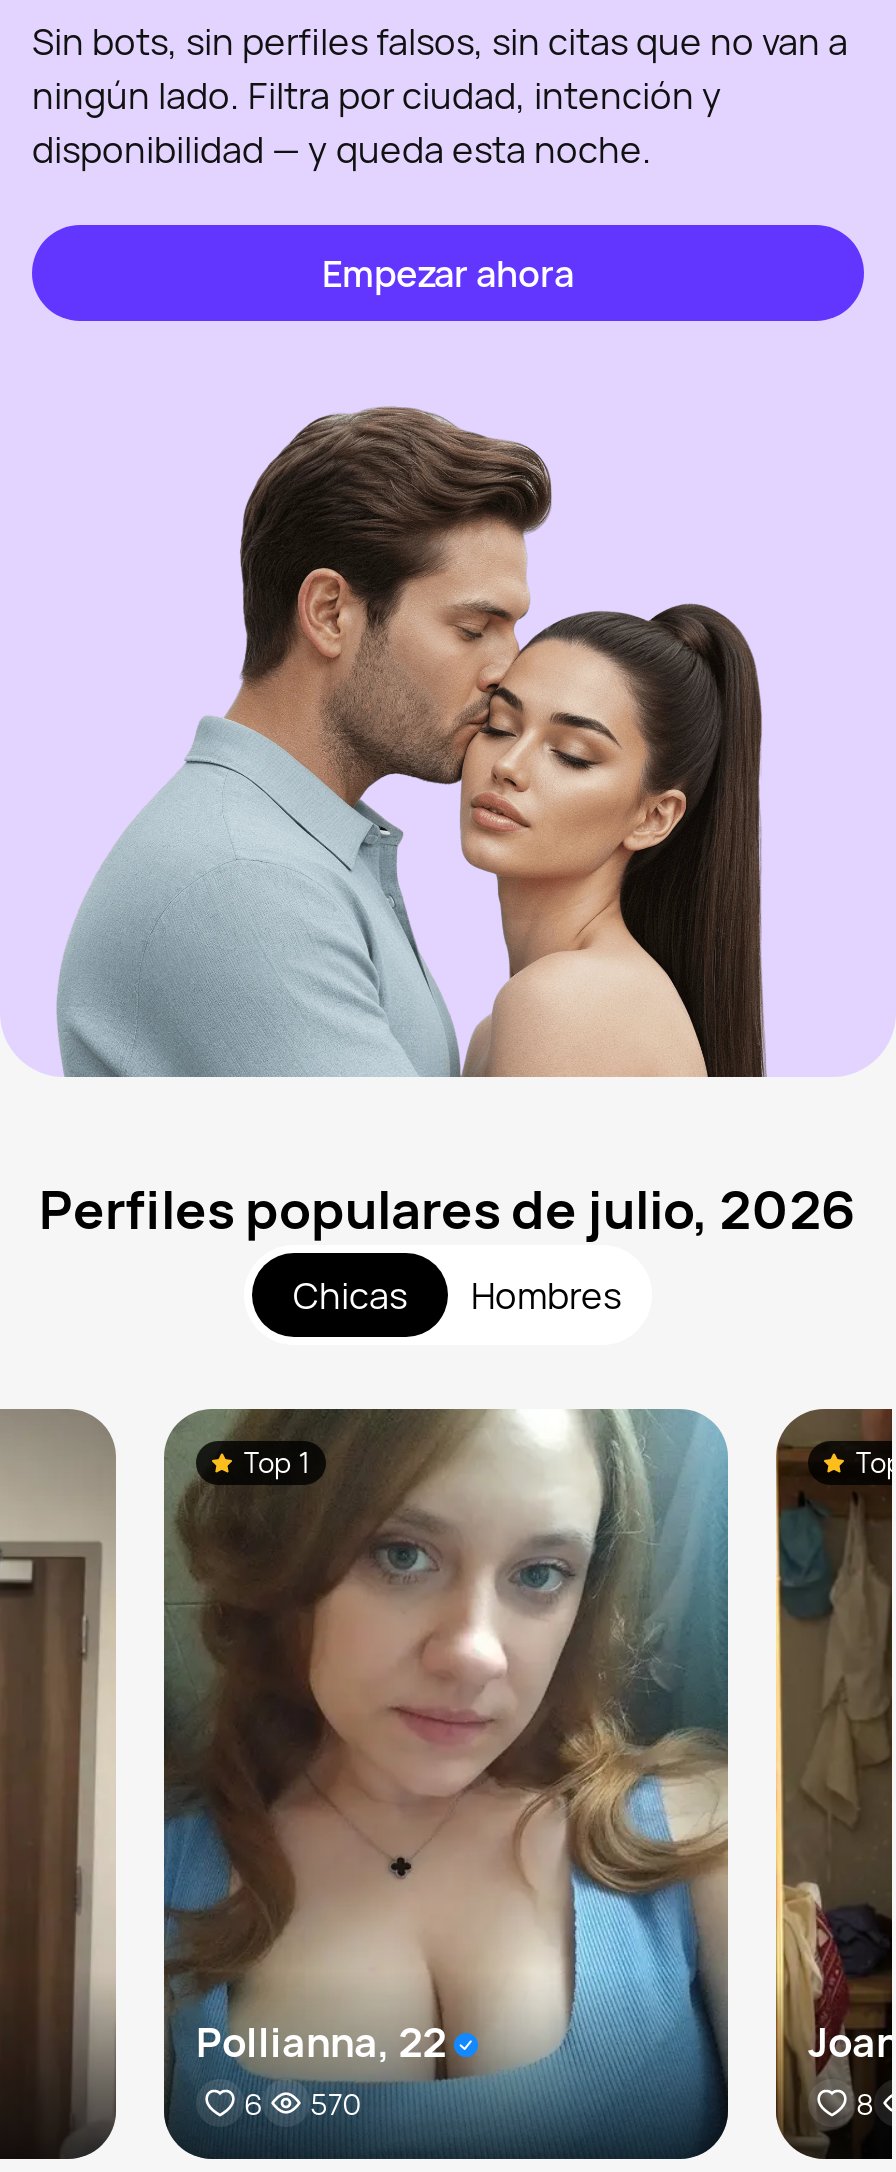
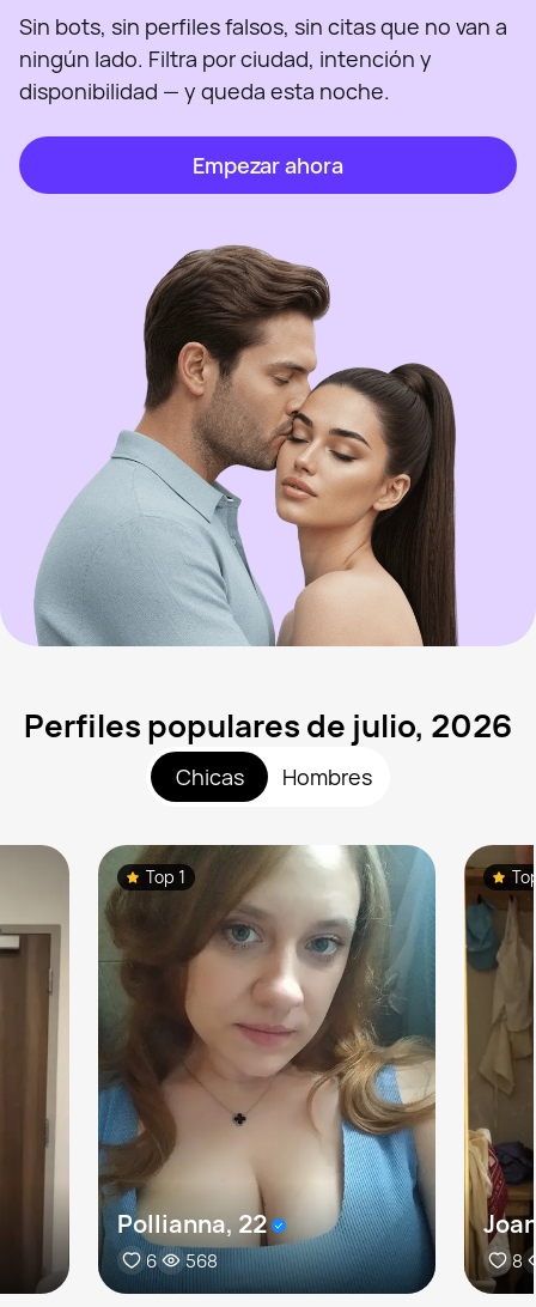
- 6 570
+ 6 568
